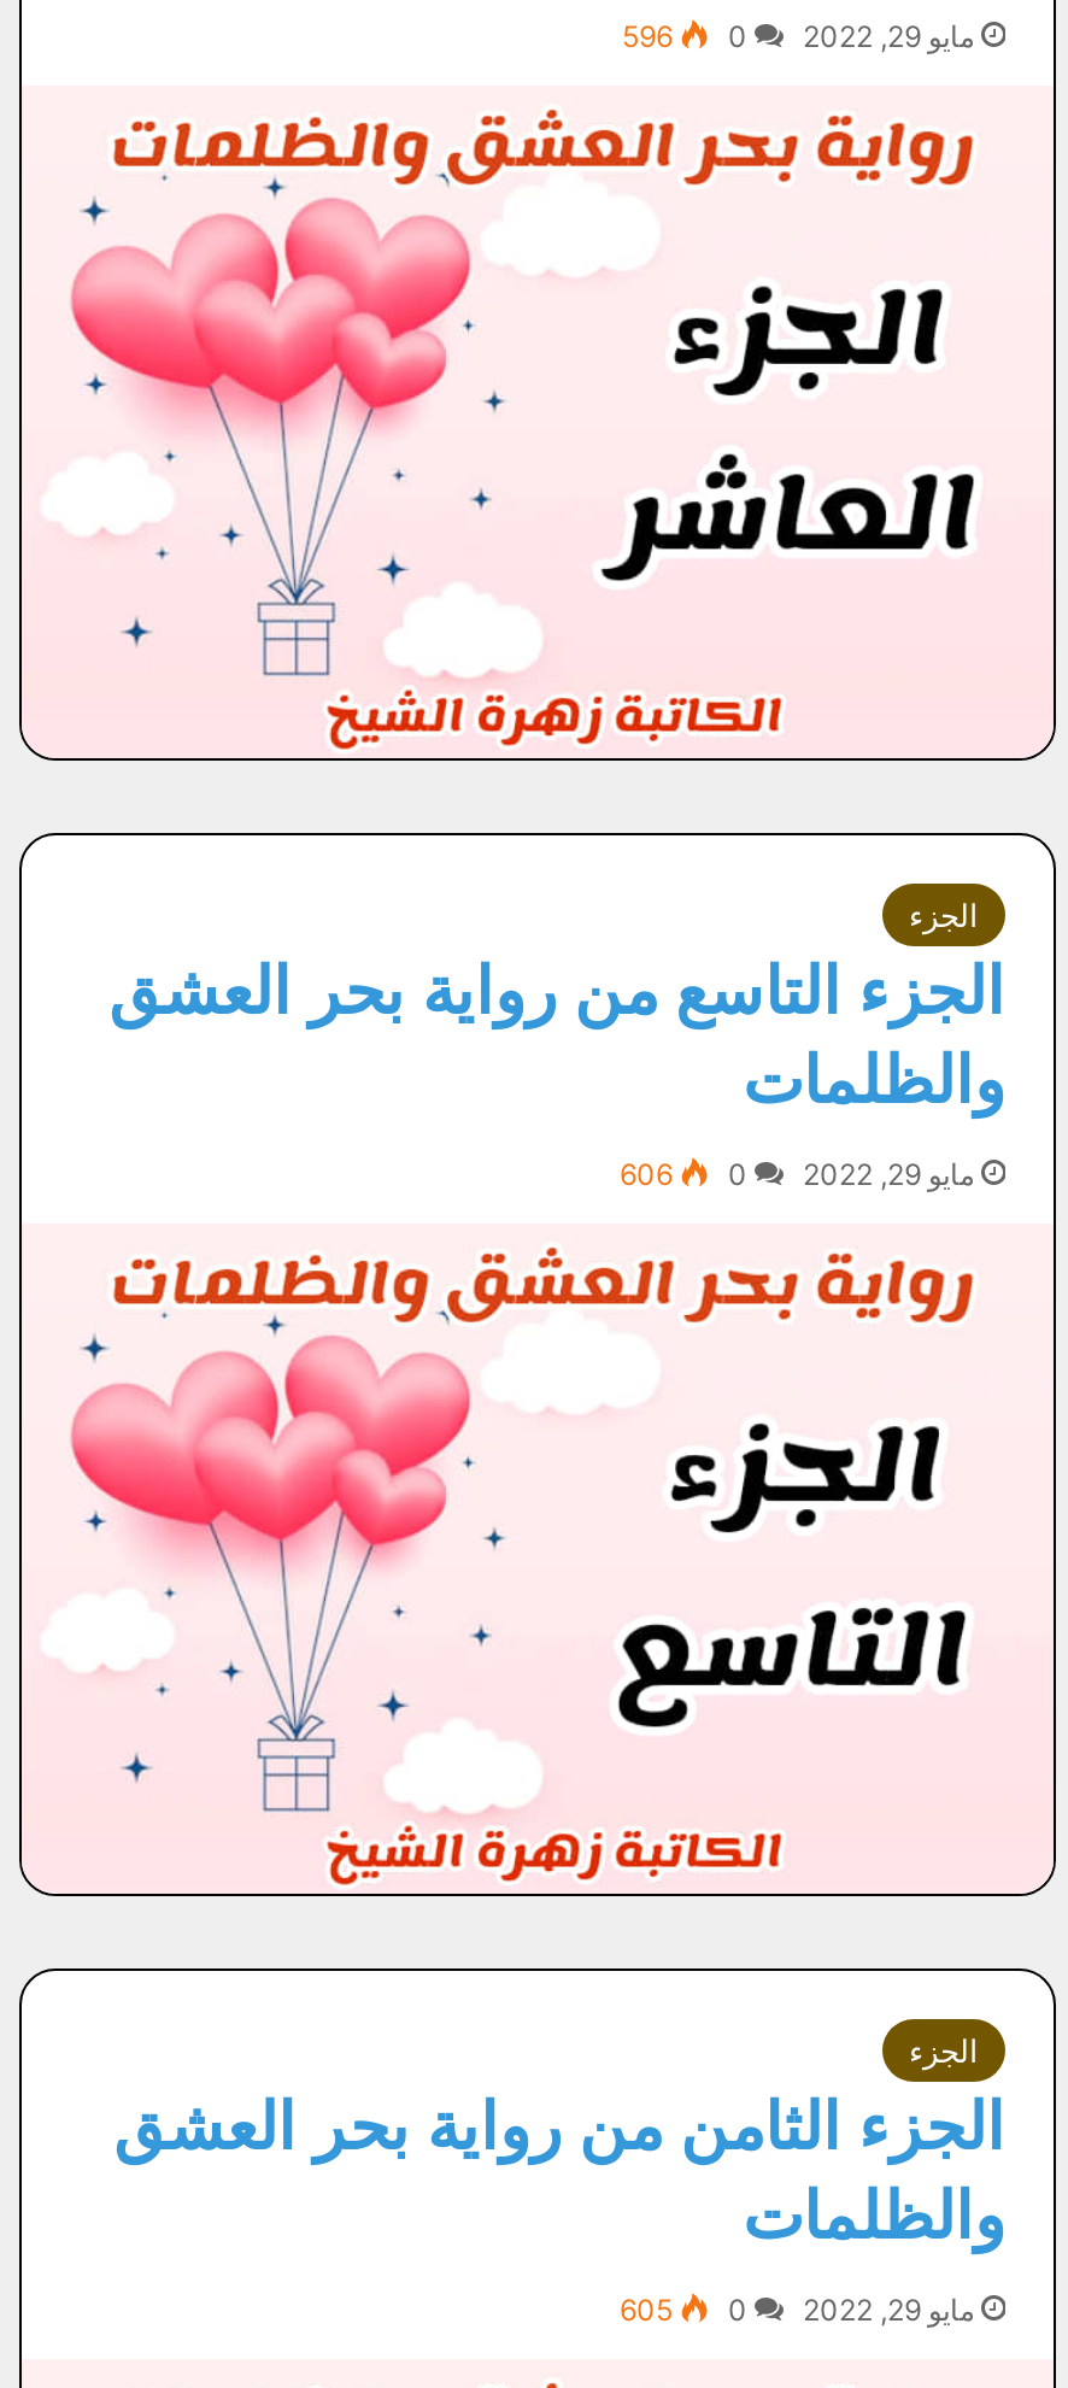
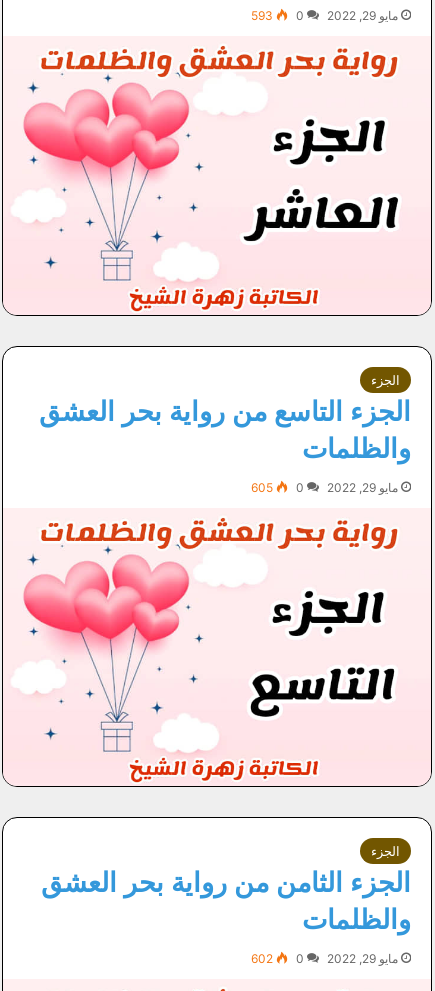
- 596 0
+ 593 0

- 606 0
+ 605 0

- 605 0
+ 602 0
